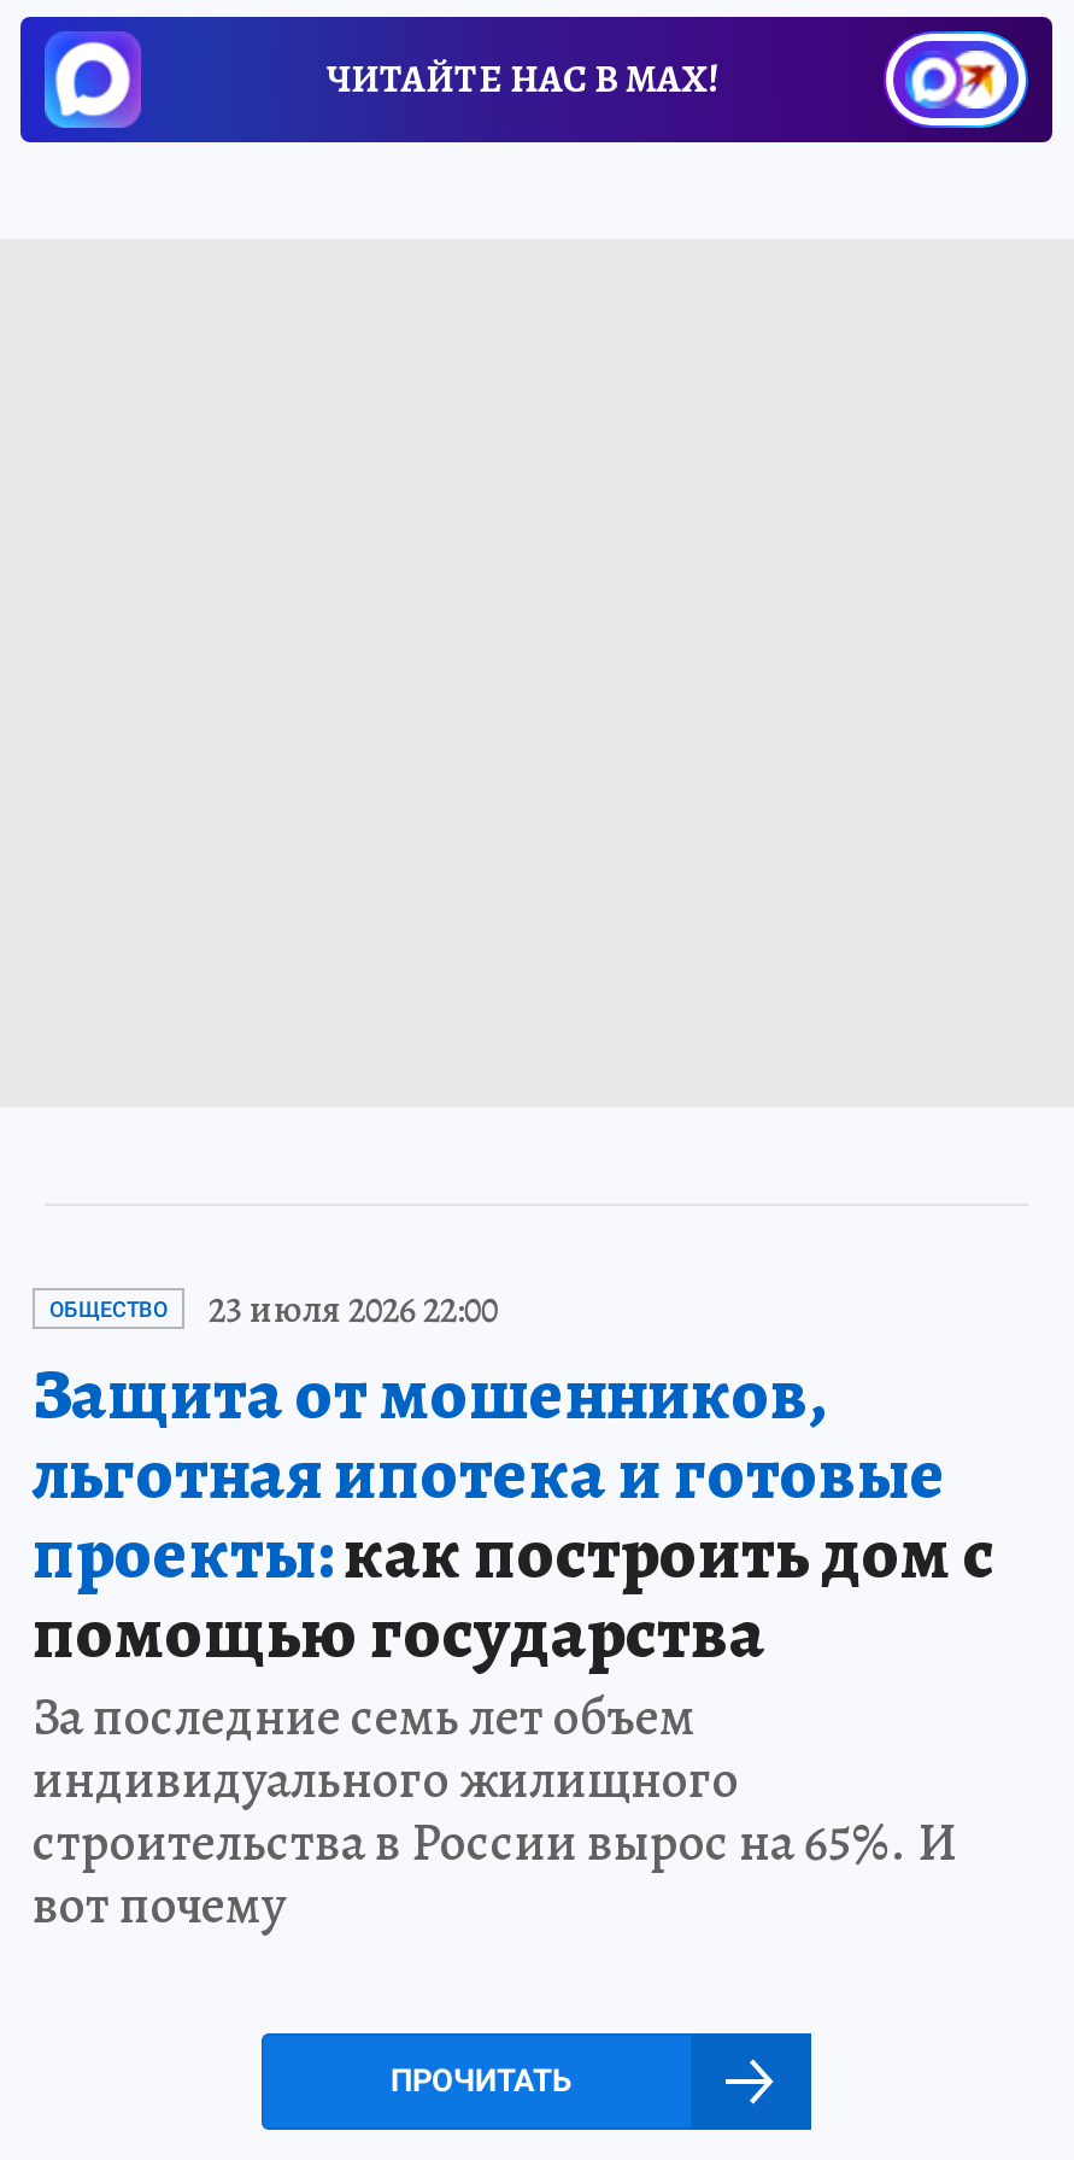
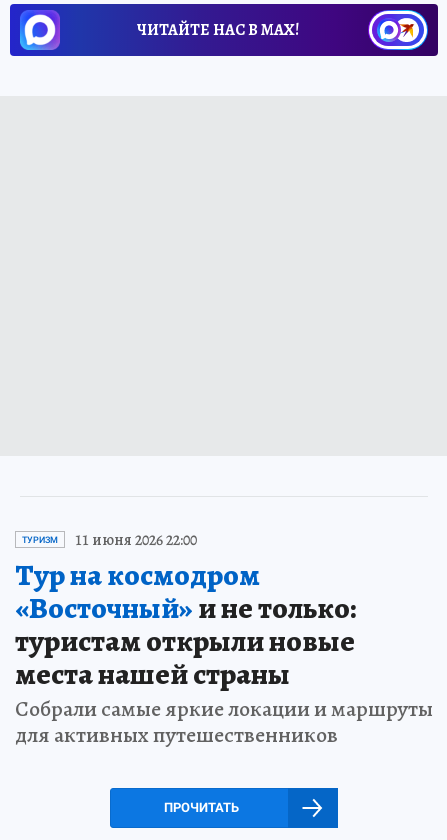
- ОБЩЕСТВО
- 23 июля 2026 22:00
- Защита от мошенников,
- льготная ипотека и готовые
- проекты:как построить дом с
- помощью государства
- За последние семь лет объем
- индивидуального жилищного
- строительства в России вырос на 65%. И
- вот почему
+ ТУРИЗМ
+ 11 июня 2026 22:00
+ Тур на космодром
+ «Восточный»и не только:
+ туристам открыли новые
+ места нашей страны
+ Собрали самые яркие локации и маршруты
+ для активных путешественников
